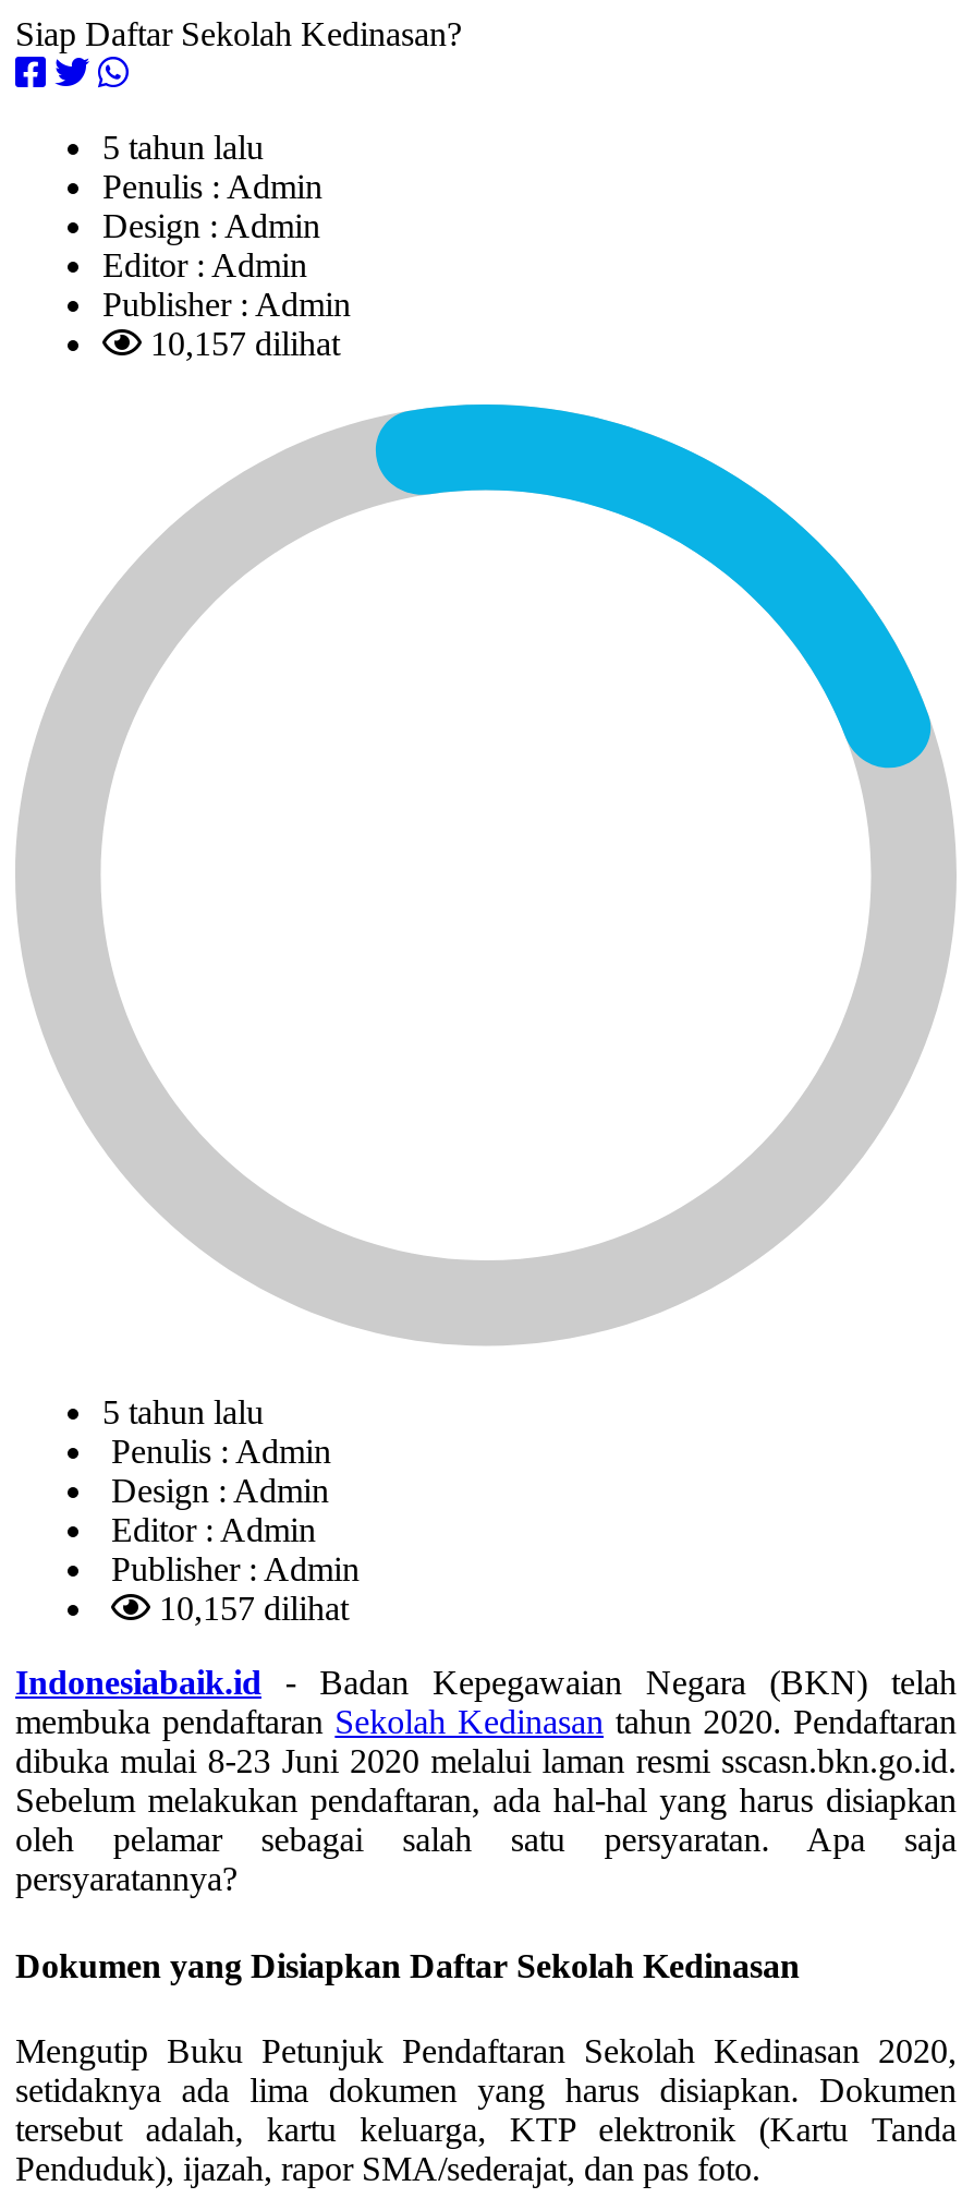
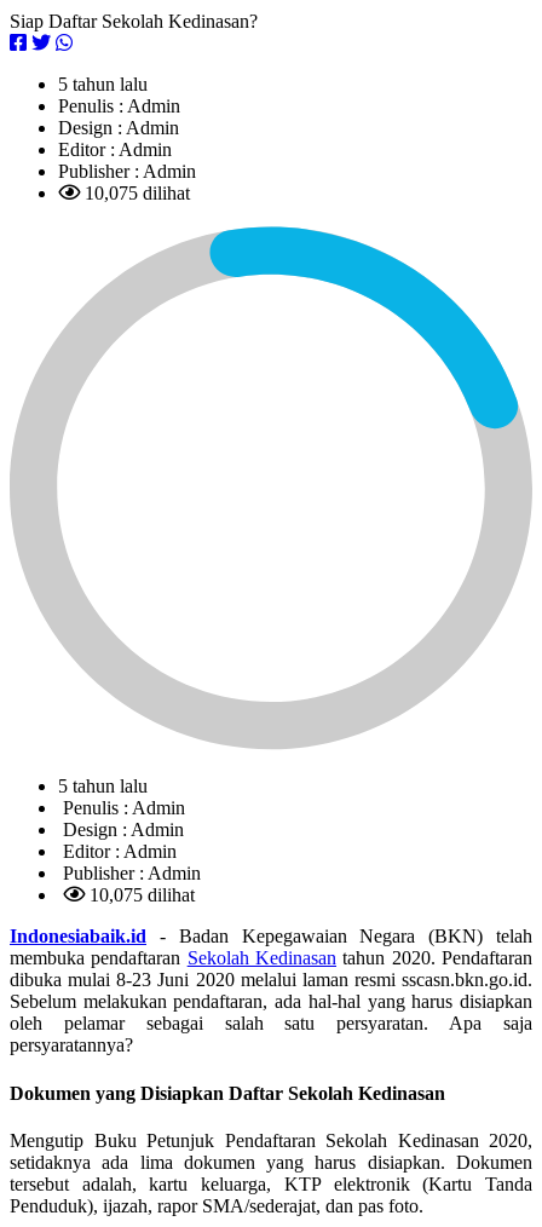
- 10,157 dilihat
+ 10,075 dilihat

- 10,157 dilihat
+ 10,075 dilihat
